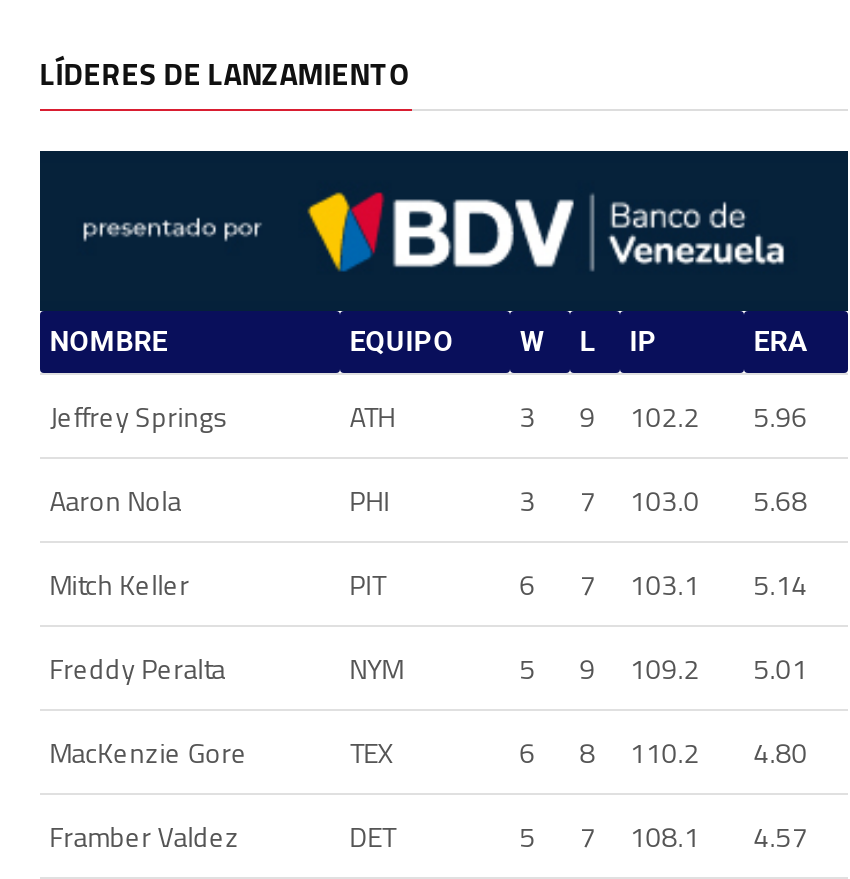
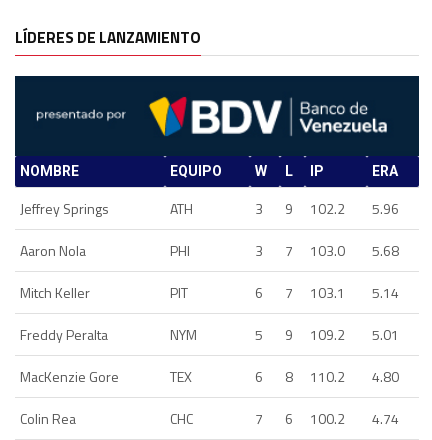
- Framber Valdez
- DET
- 5
+ Colin Rea
+ CHC

- 108.1
- 4.57
+ 6
+ 100.2
+ 4.74
